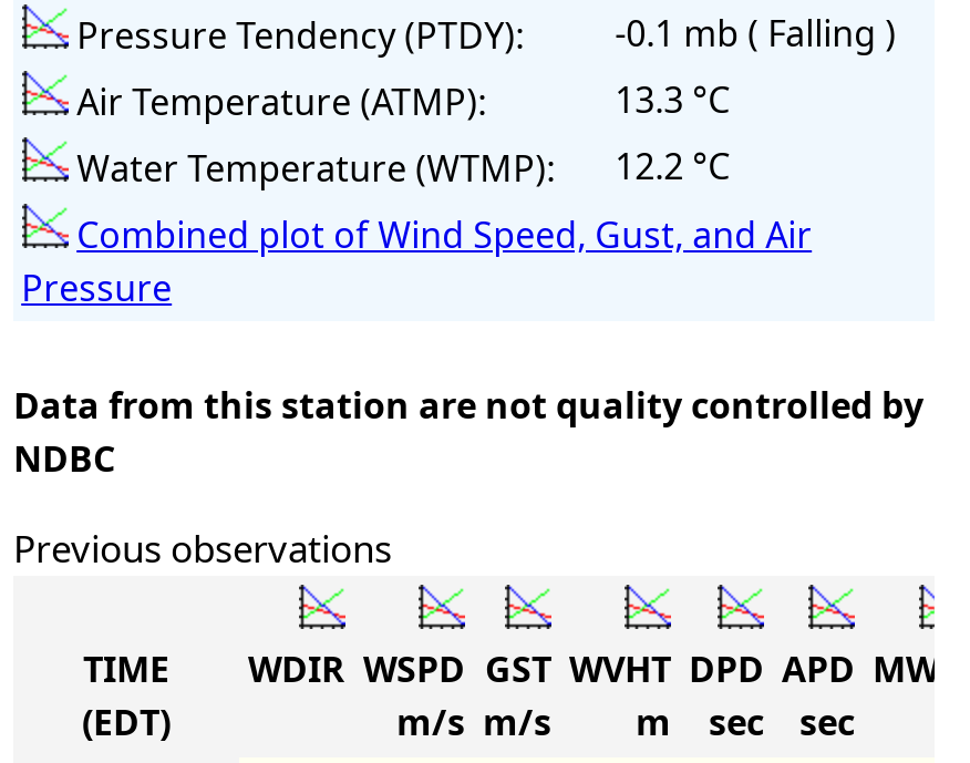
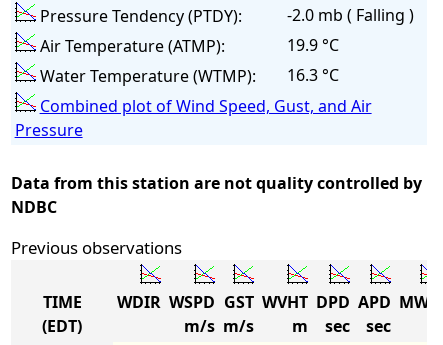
- -0.1 mb ( Falling )
+ -2.0 mb ( Falling )

- 13.3 °C
+ 19.9 °C

- Water Temperature (WTMP): 12.2 °C
+ Water Temperature (WTMP): 16.3 °C
